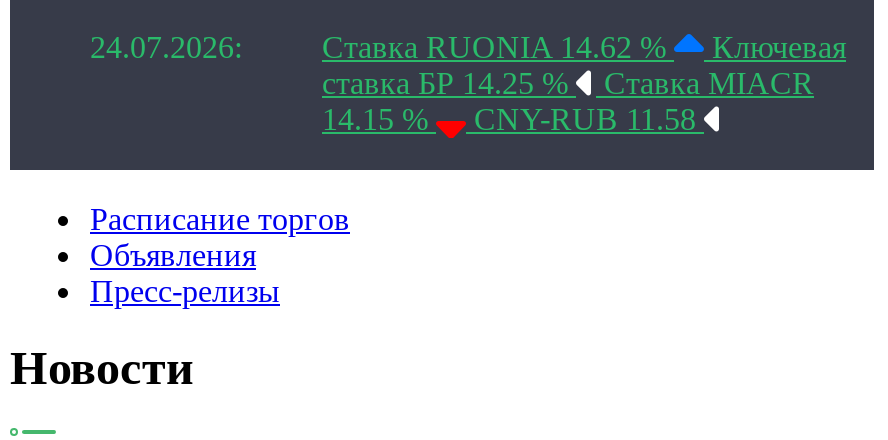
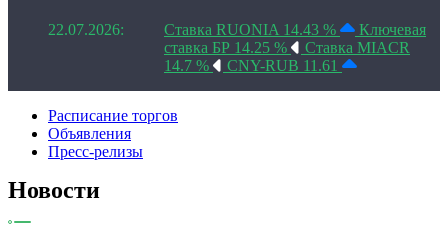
- 24.07.2026:
+ 22.07.2026:

- Ставка RUONIA 14.62 %
+ Ставка RUONIA 14.43 %

- 14.15 %
+ 14.7 %

- CNY-RUB 11.58
+ CNY-RUB 11.61
